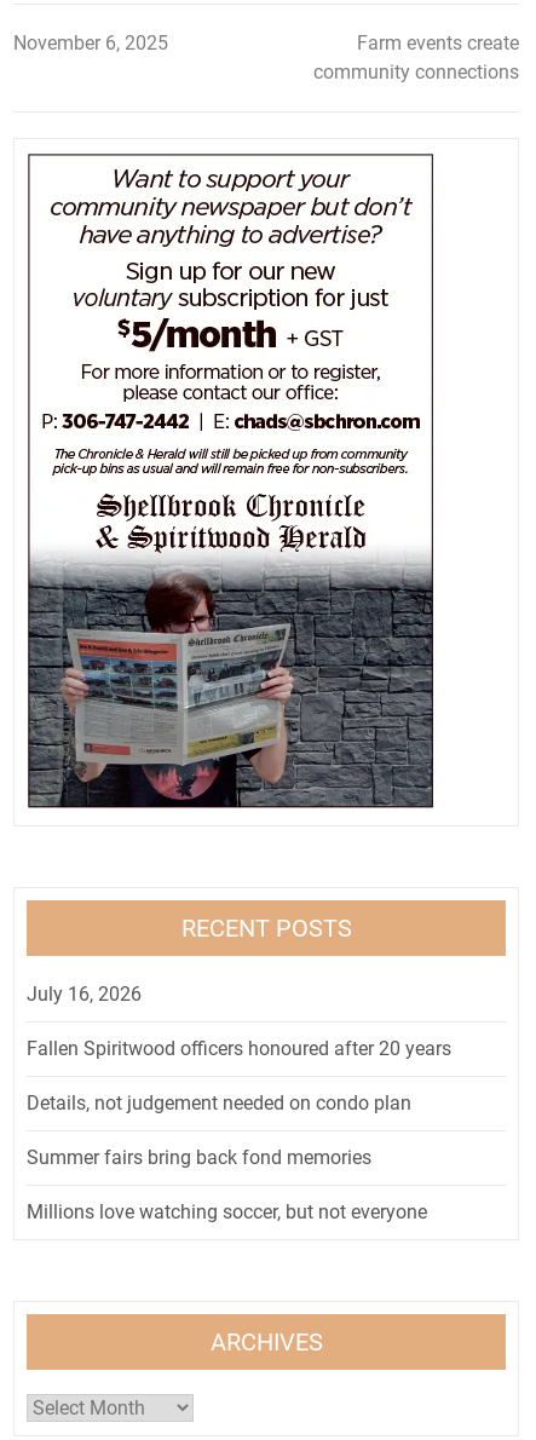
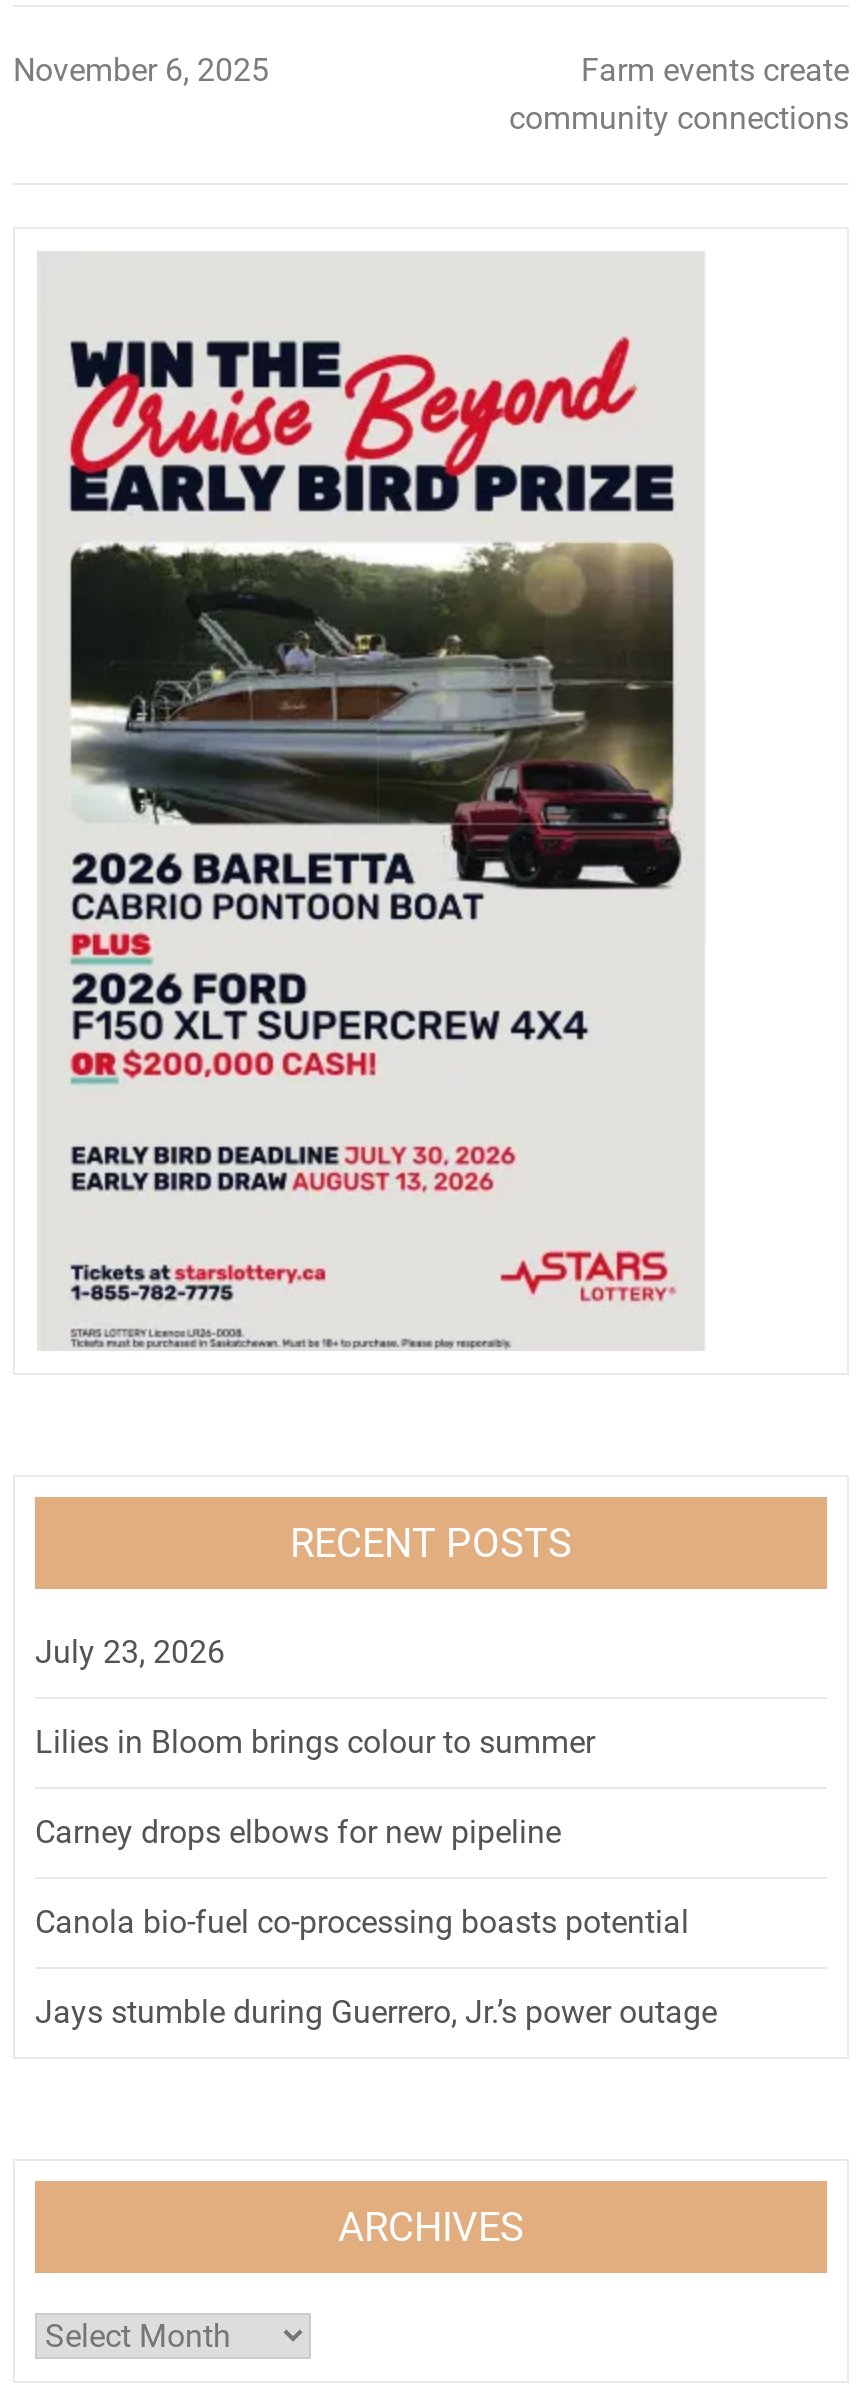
- [image]
+ [image]

- July 16, 2026
+ July 23, 2026

- Fallen Spiritwood officers honoured after 20 years
+ Lilies in Bloom brings colour to summer

- Details, not judgement needed on condo plan
+ Carney drops elbows for new pipeline

- Summer fairs bring back fond memories
+ Canola bio-fuel co-processing boasts potential

- Millions love watching soccer, but not everyone
+ Jays stumble during Guerrero, Jr.’s power outage
